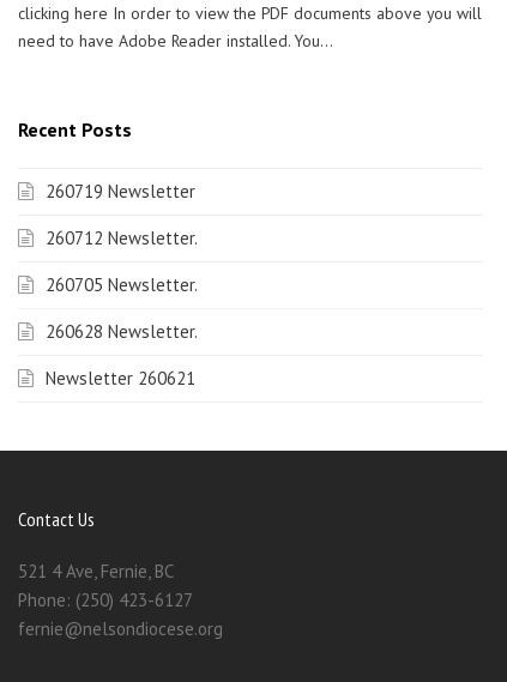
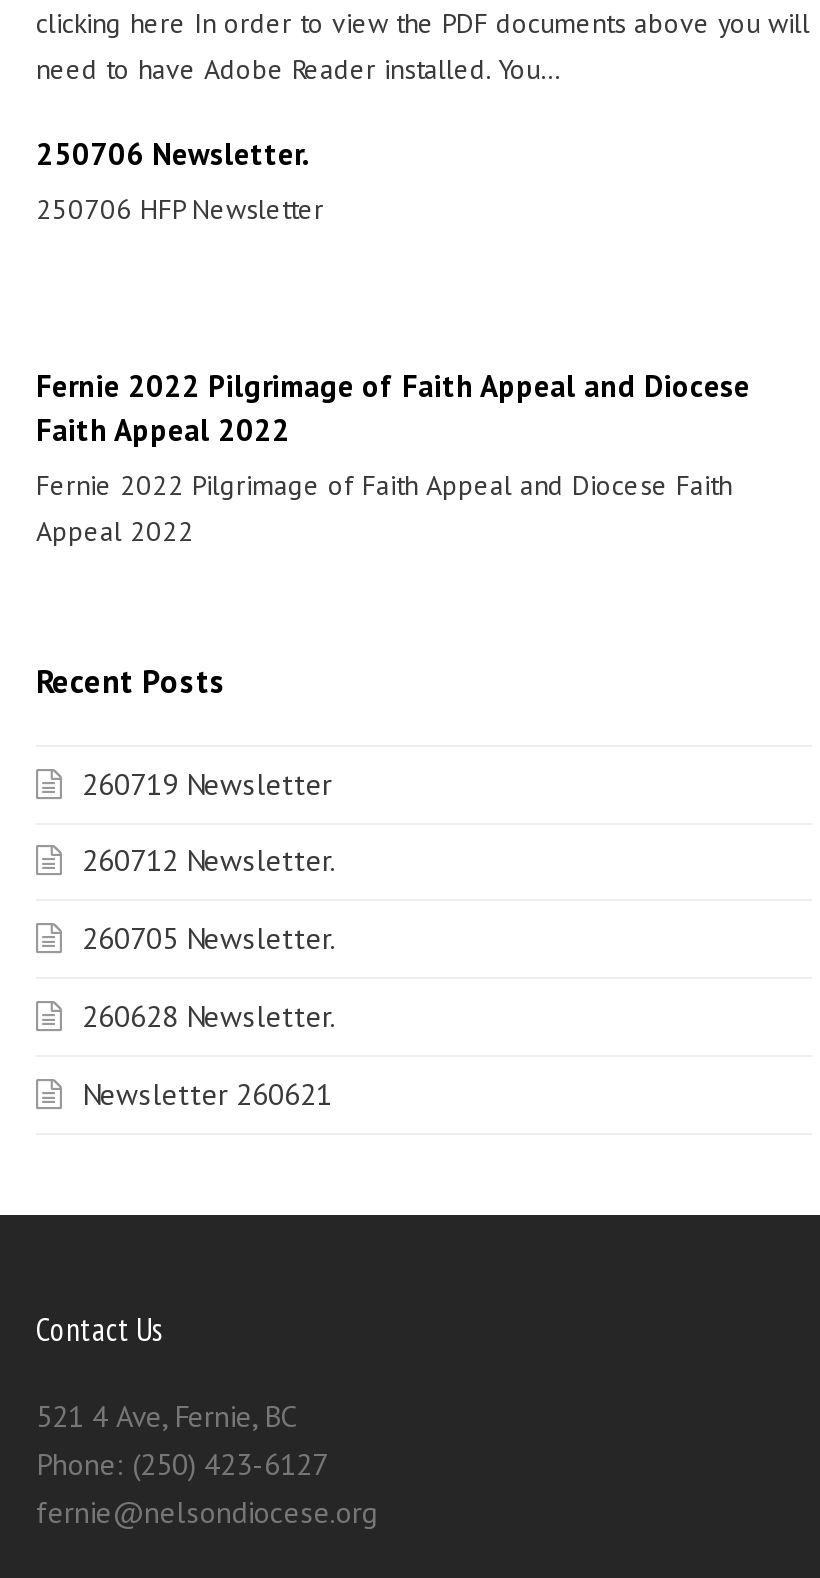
+ 250706 Newsletter.
+ 250706 HFP Newsletter

+ Fernie 2022 Pilgrimage of Faith Appeal and Diocese
+ Faith Appeal 2022
+ Fernie 2022 Pilgrimage of Faith Appeal and Diocese Faith
+ Appeal 2022
